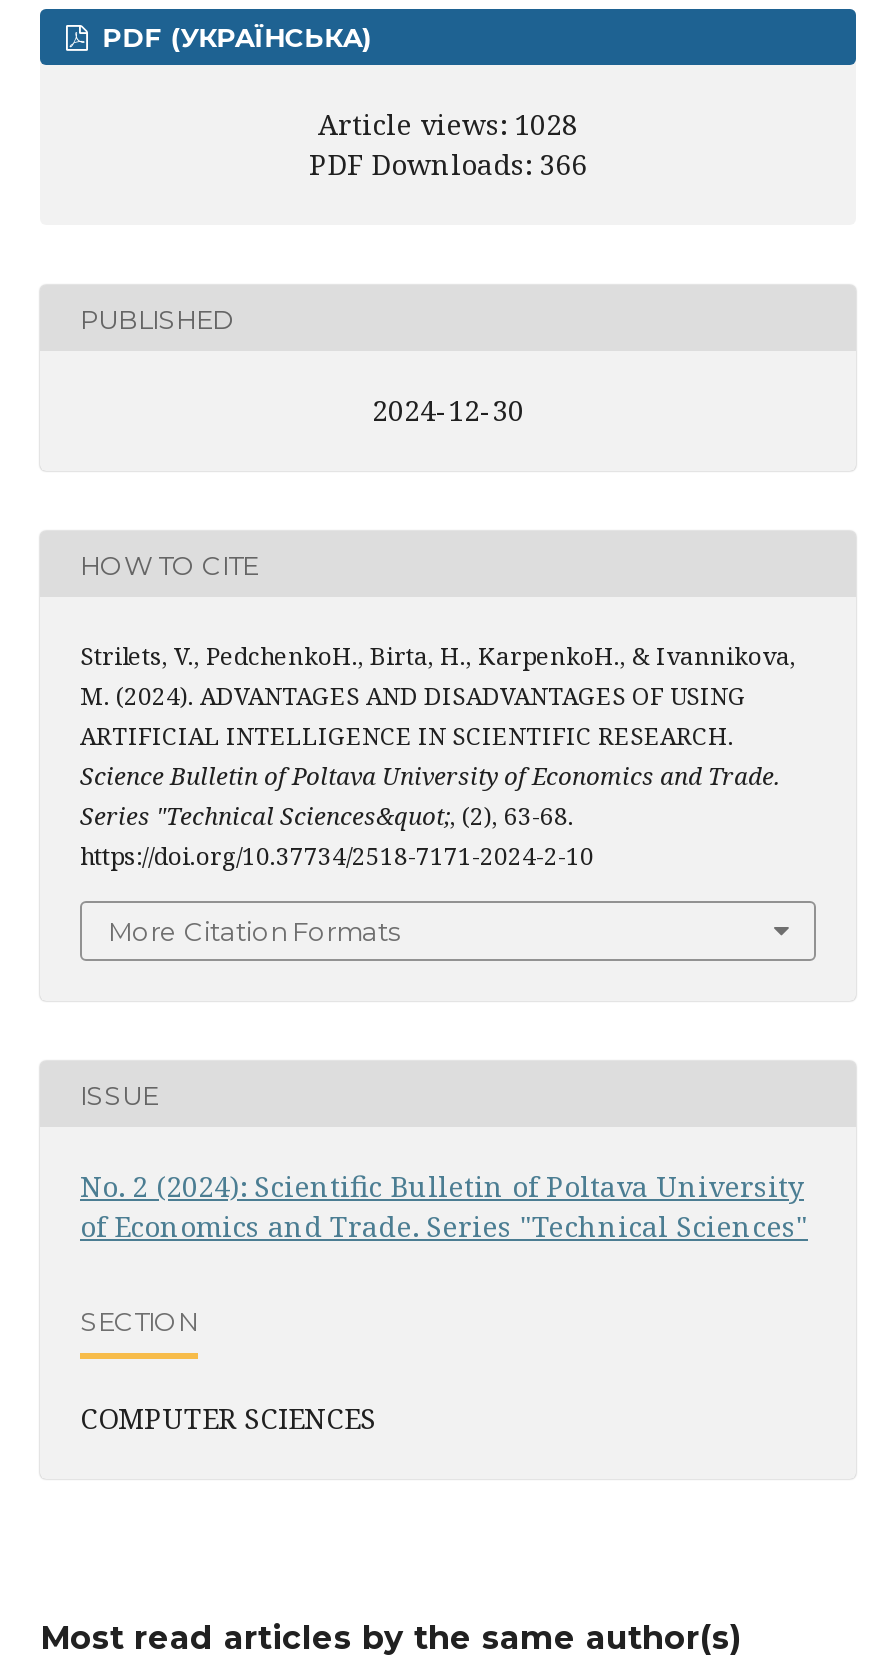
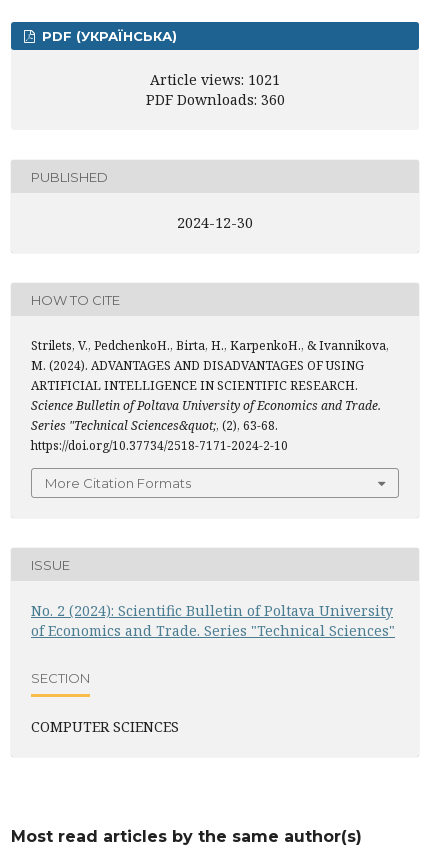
- Article views: 1028
+ Article views: 1021

- PDF Downloads: 366
+ PDF Downloads: 360
